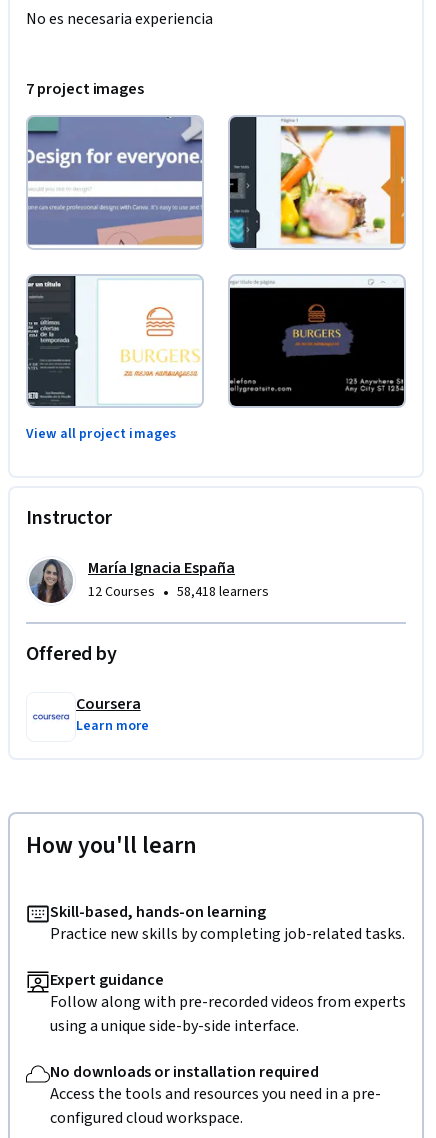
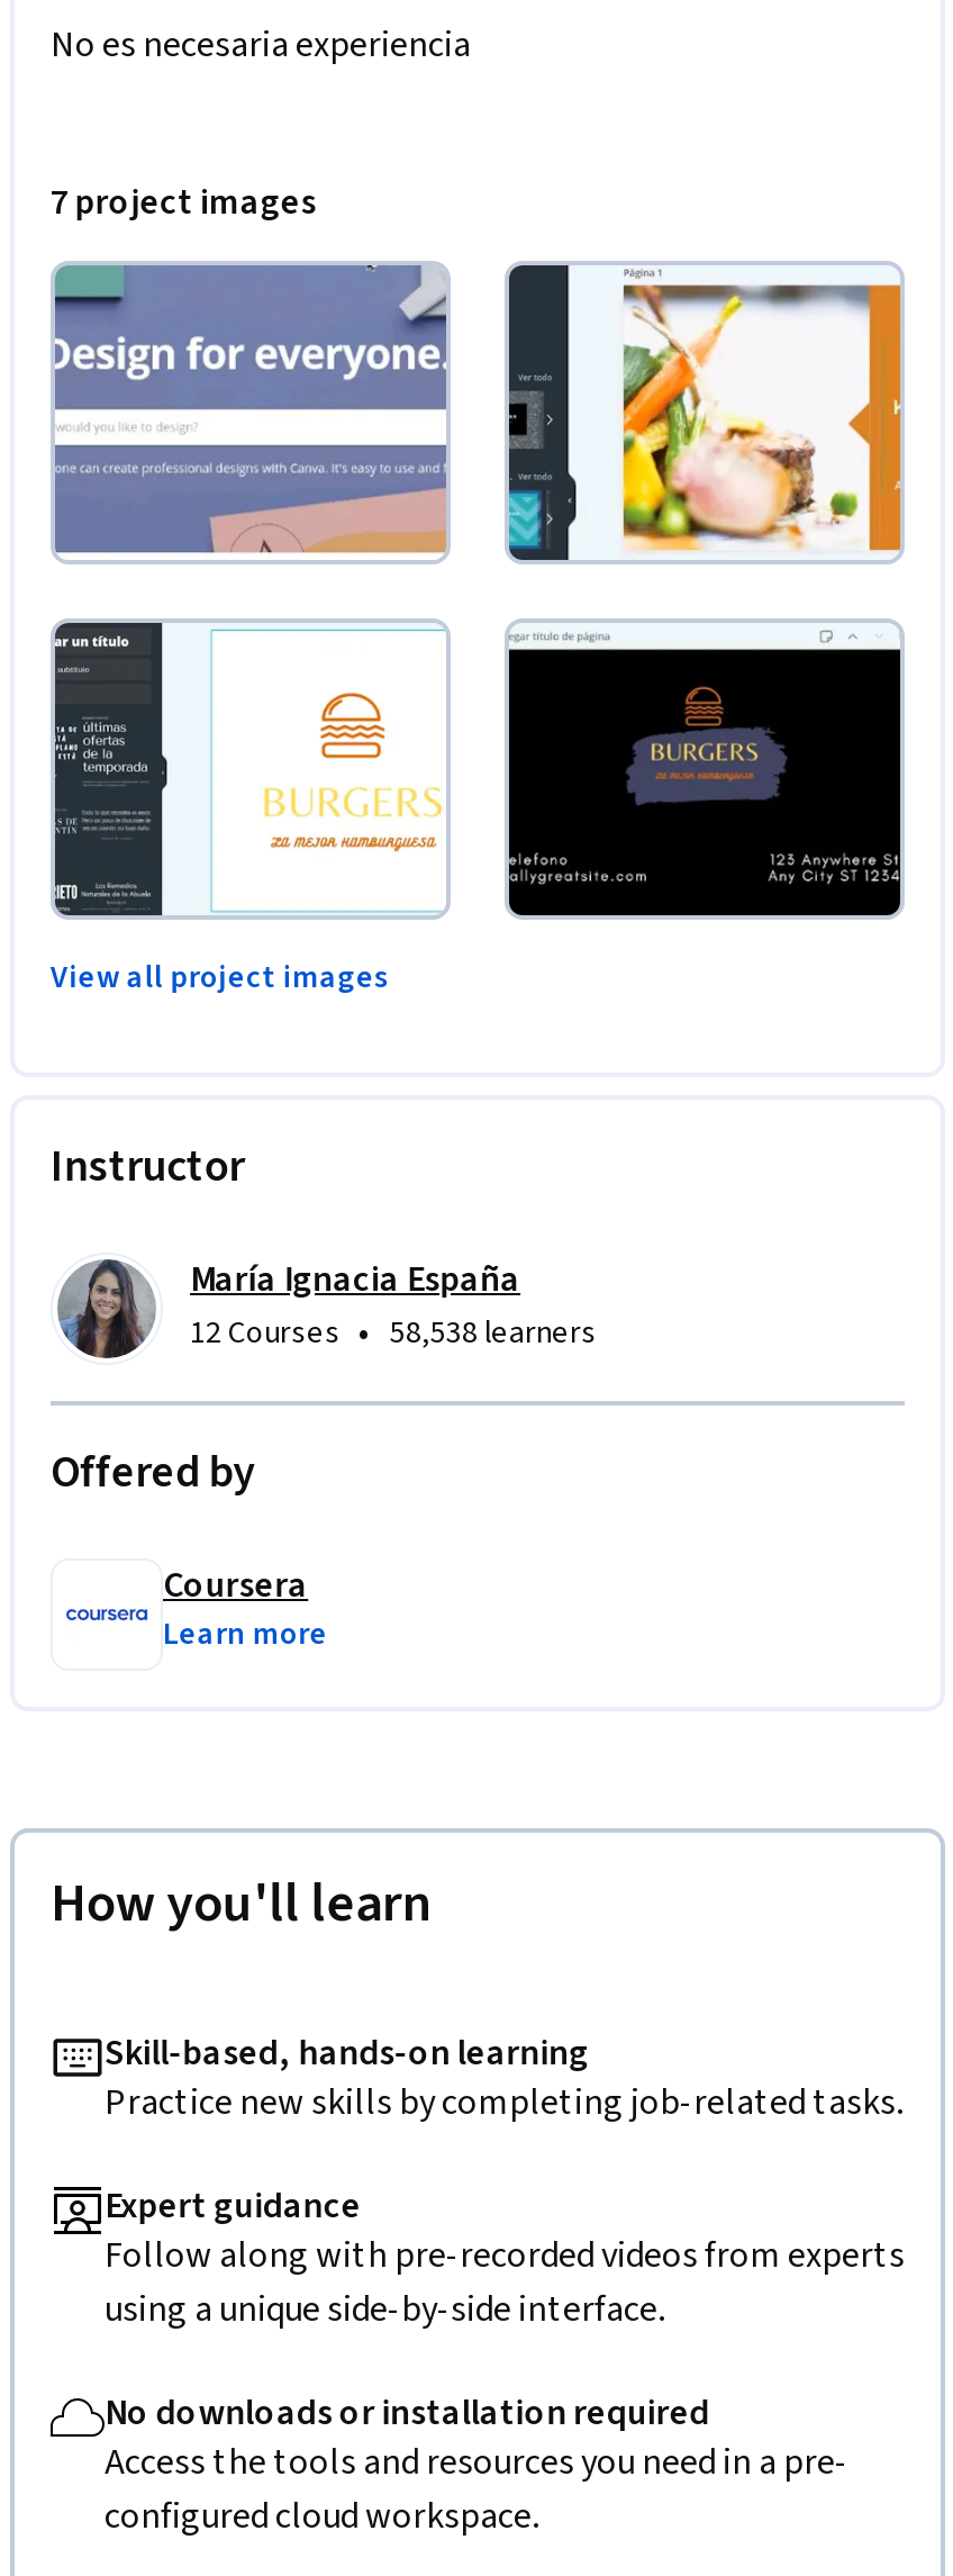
- 12 Courses • 58,418 learners
+ 12 Courses • 58,538 learners
